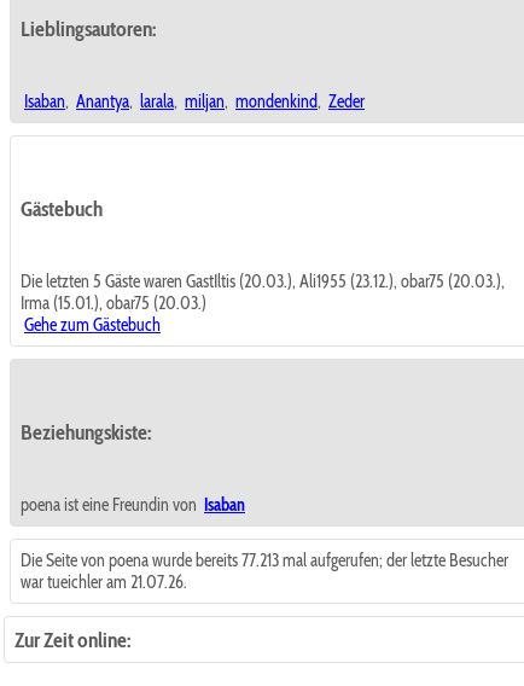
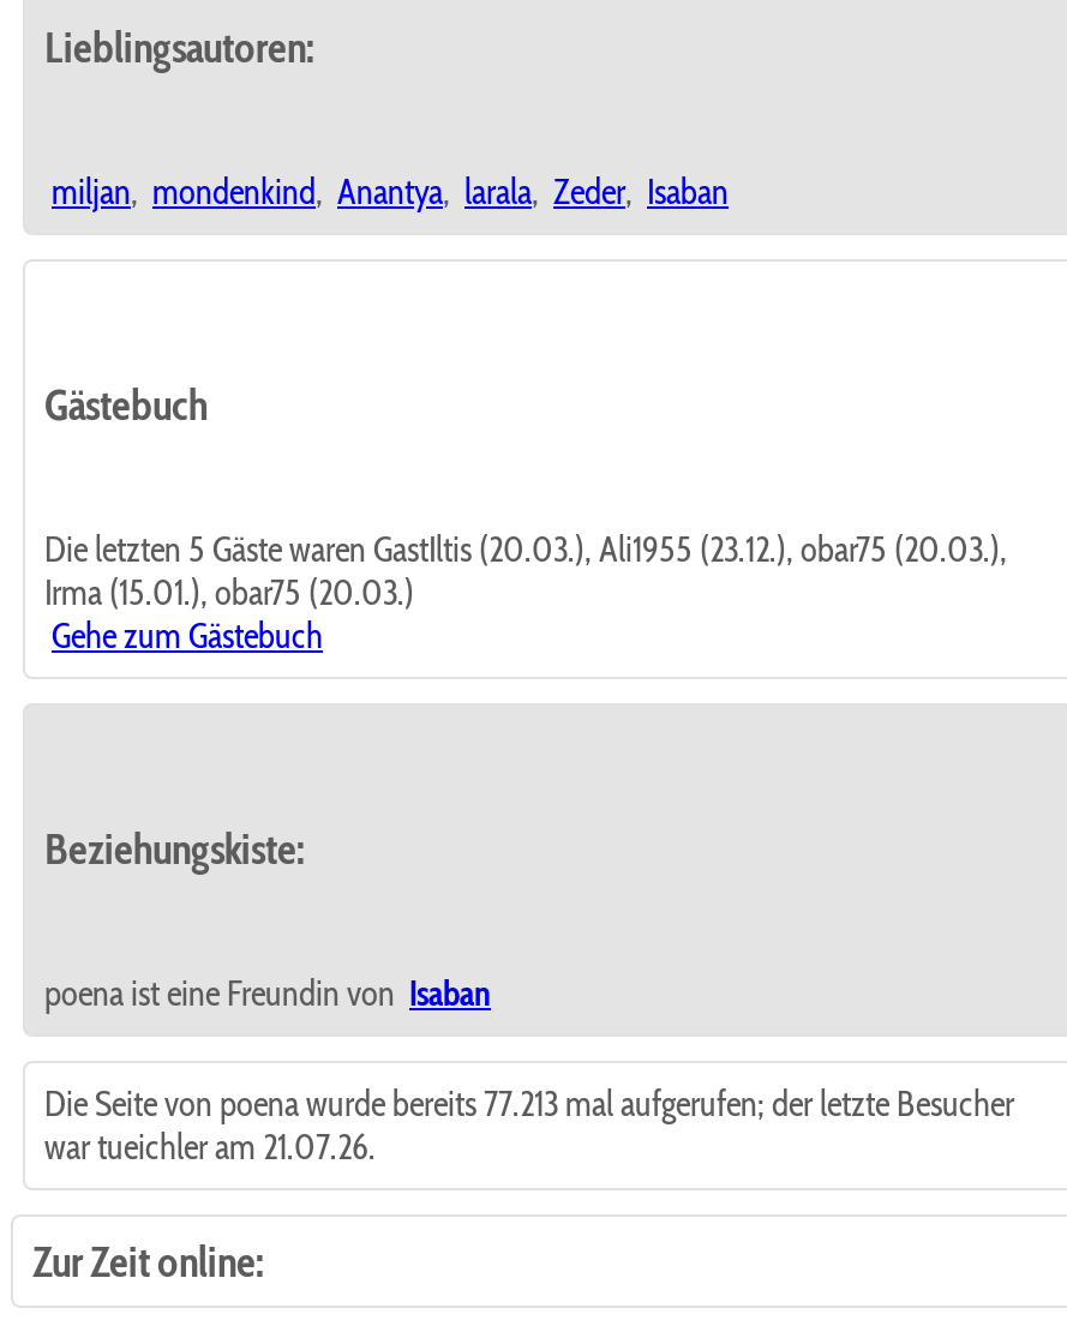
- Isaban, Anantya, larala, miljan, mondenkind, Zeder
+ miljan, mondenkind, Anantya, larala, Zeder, Isaban
